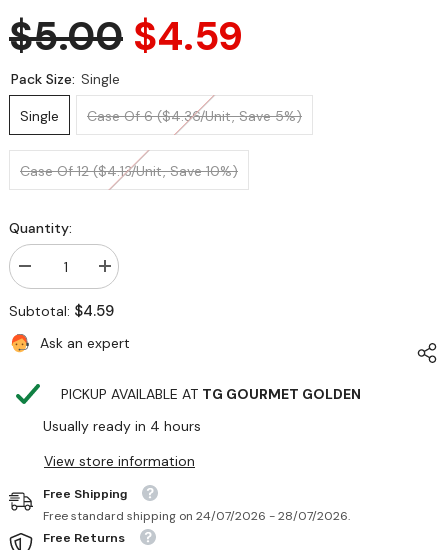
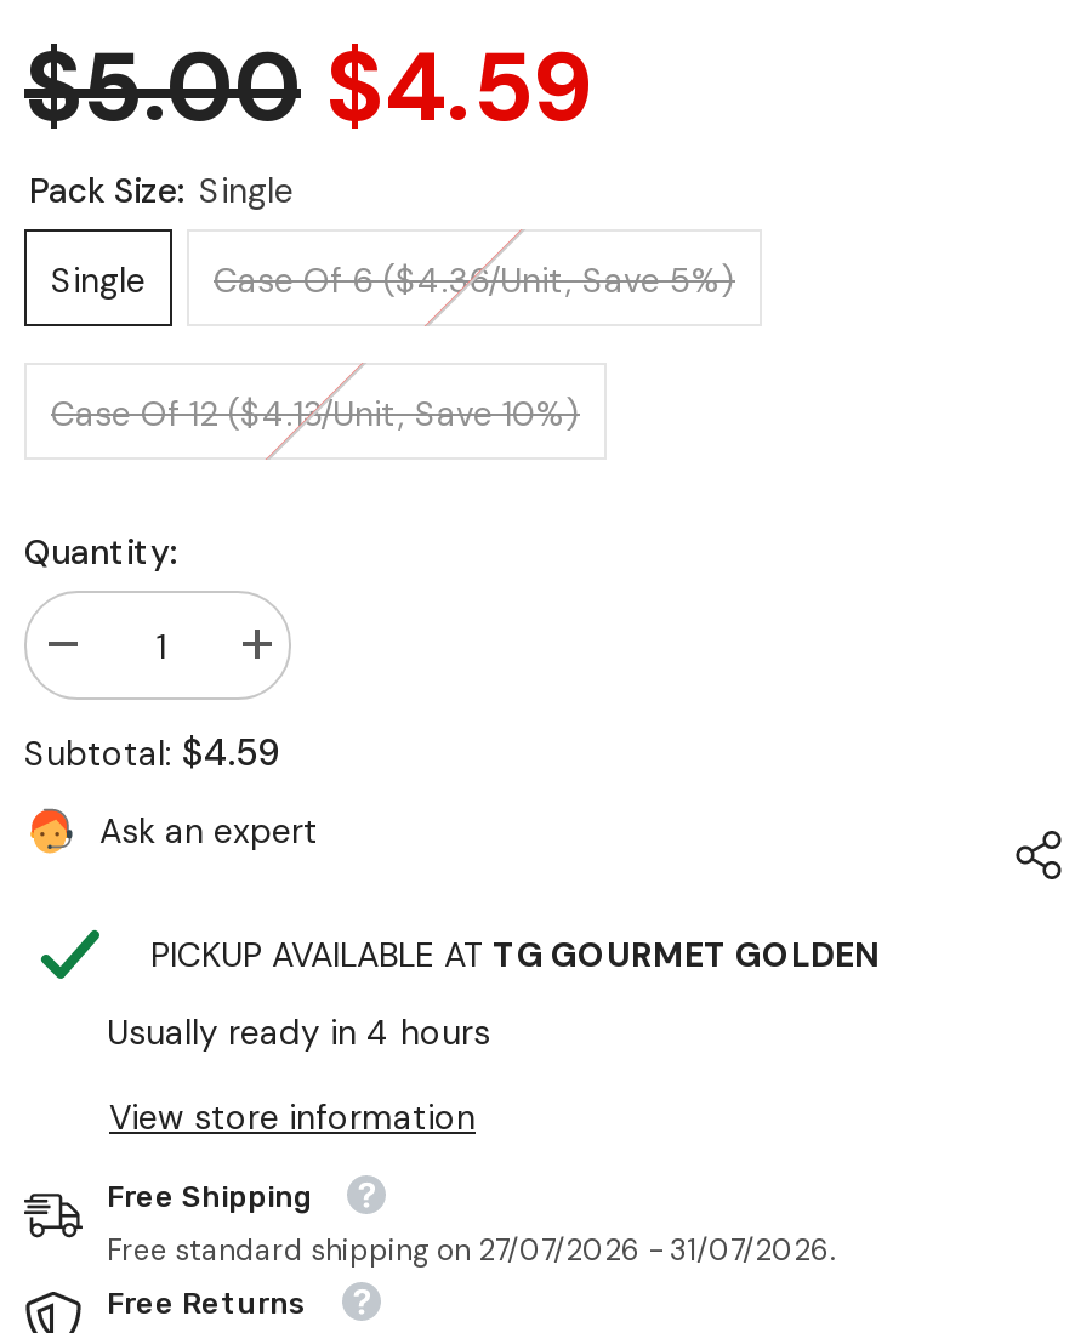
- Free standard shipping on 24/07/2026 - 28/07/2026.
+ Free standard shipping on 27/07/2026 - 31/07/2026.
